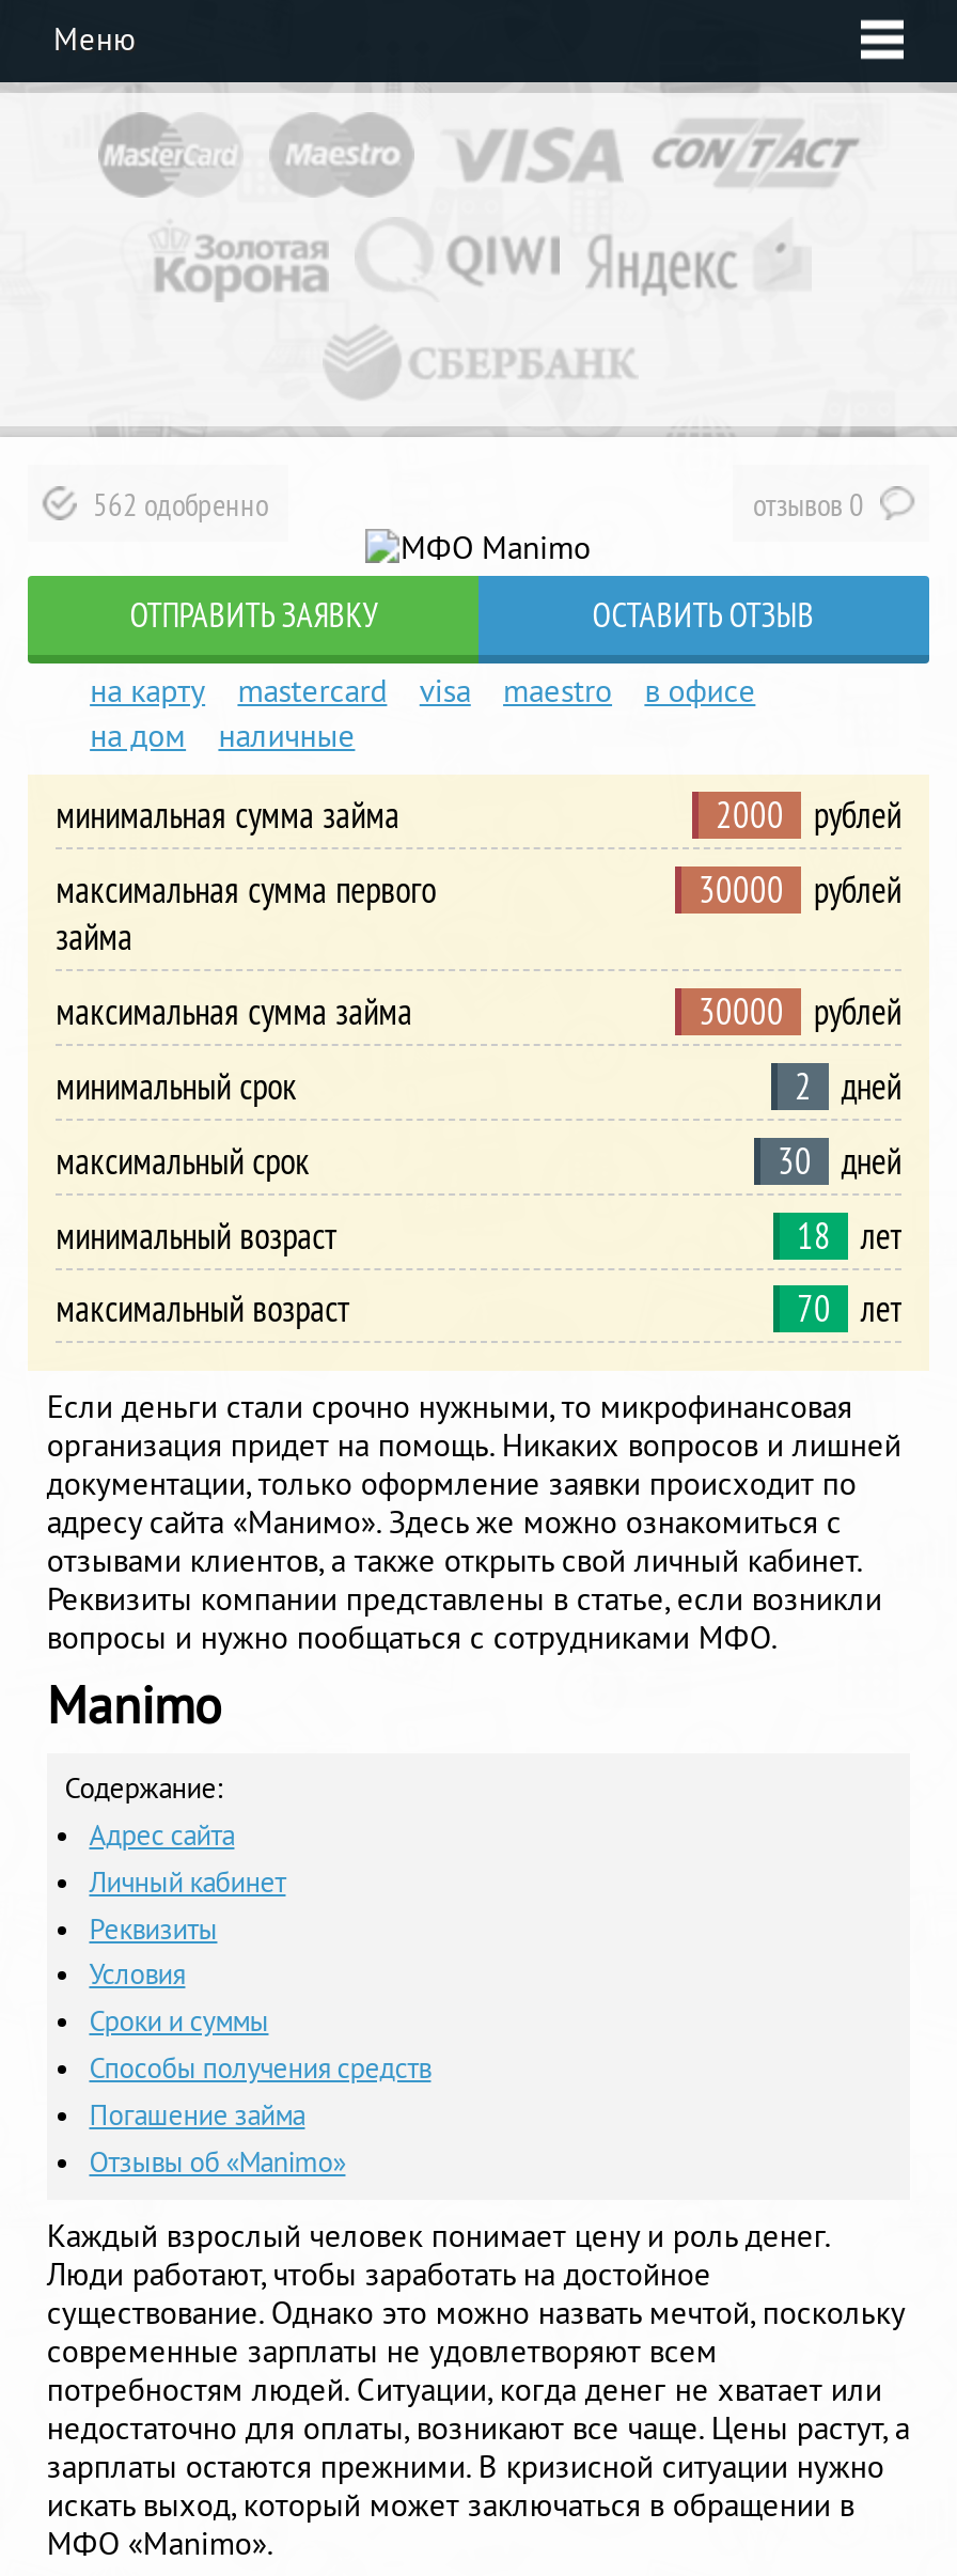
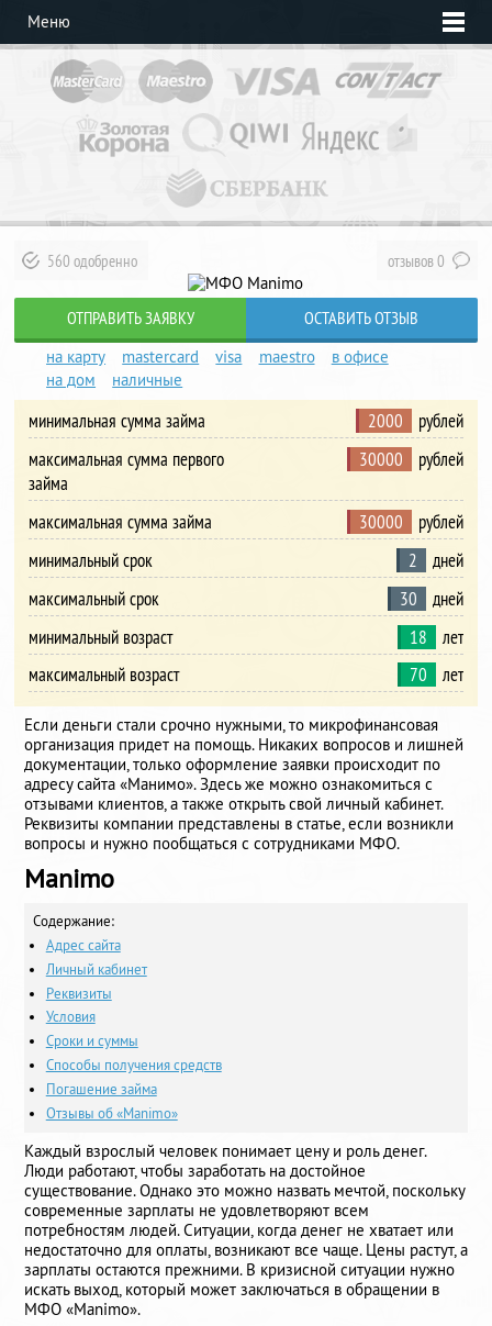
- 562 одобренно
+ 560 одобренно
